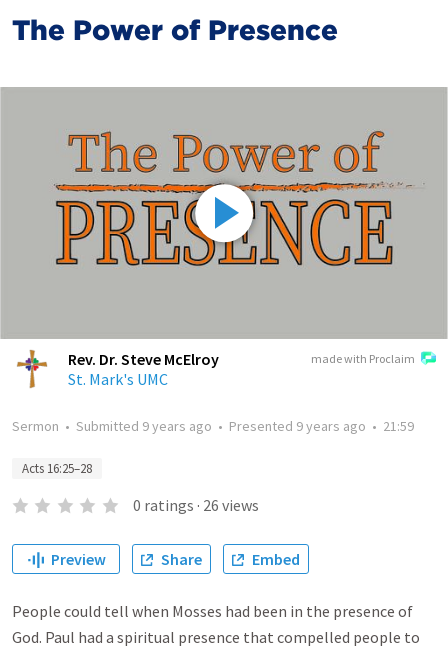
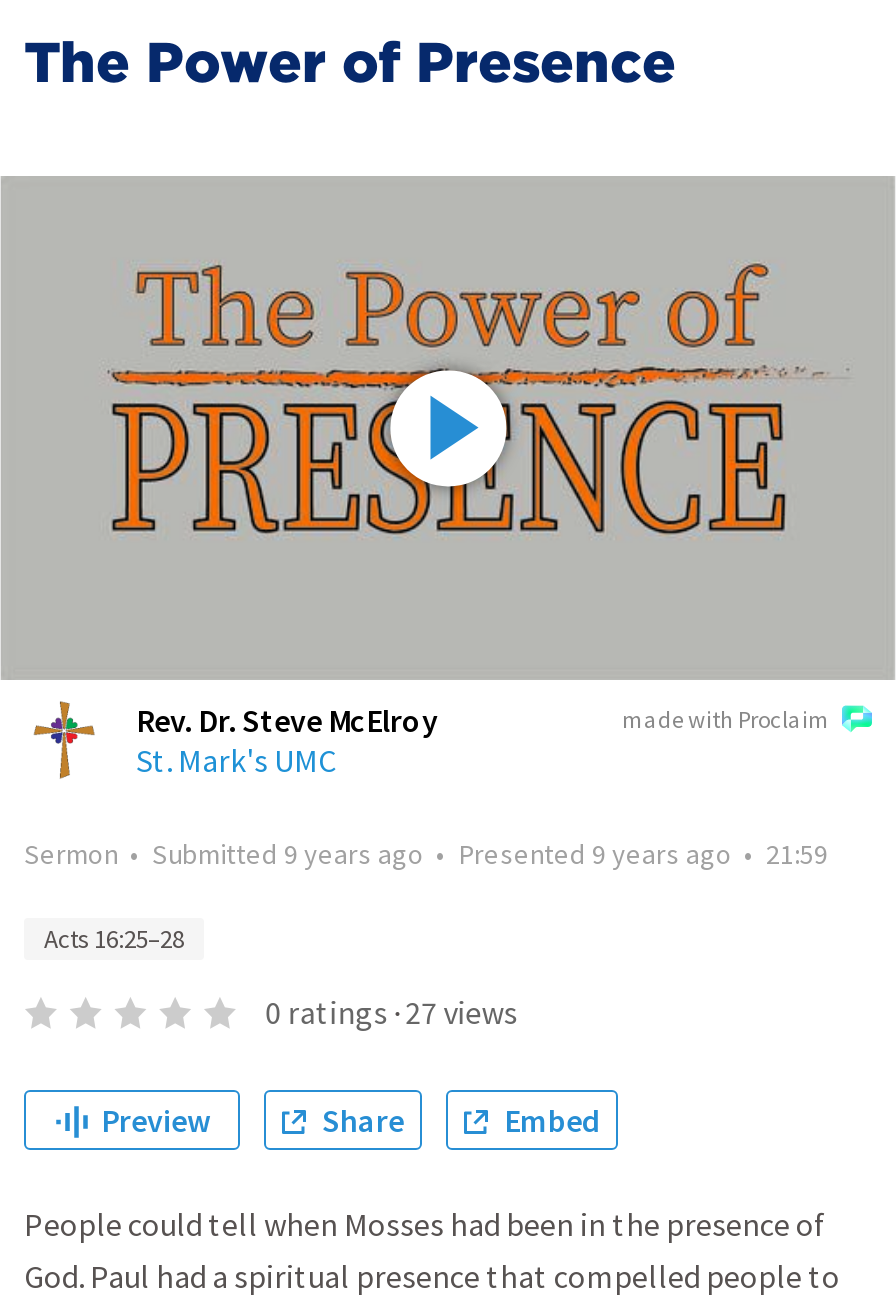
- 0 ratings · 26 views
+ 0 ratings · 27 views
